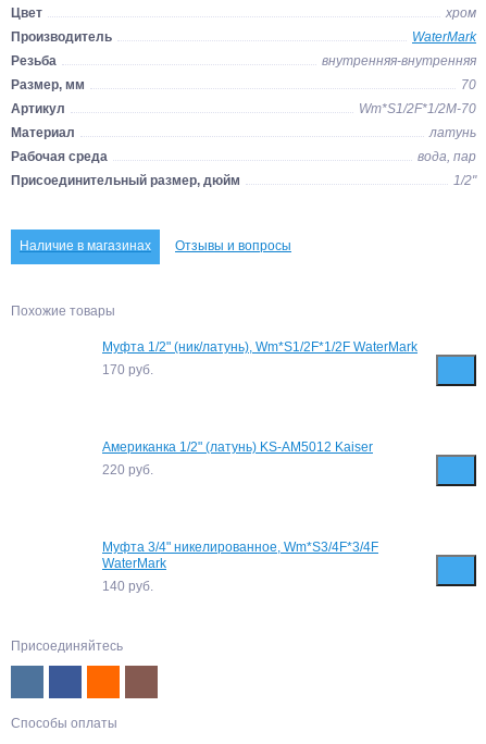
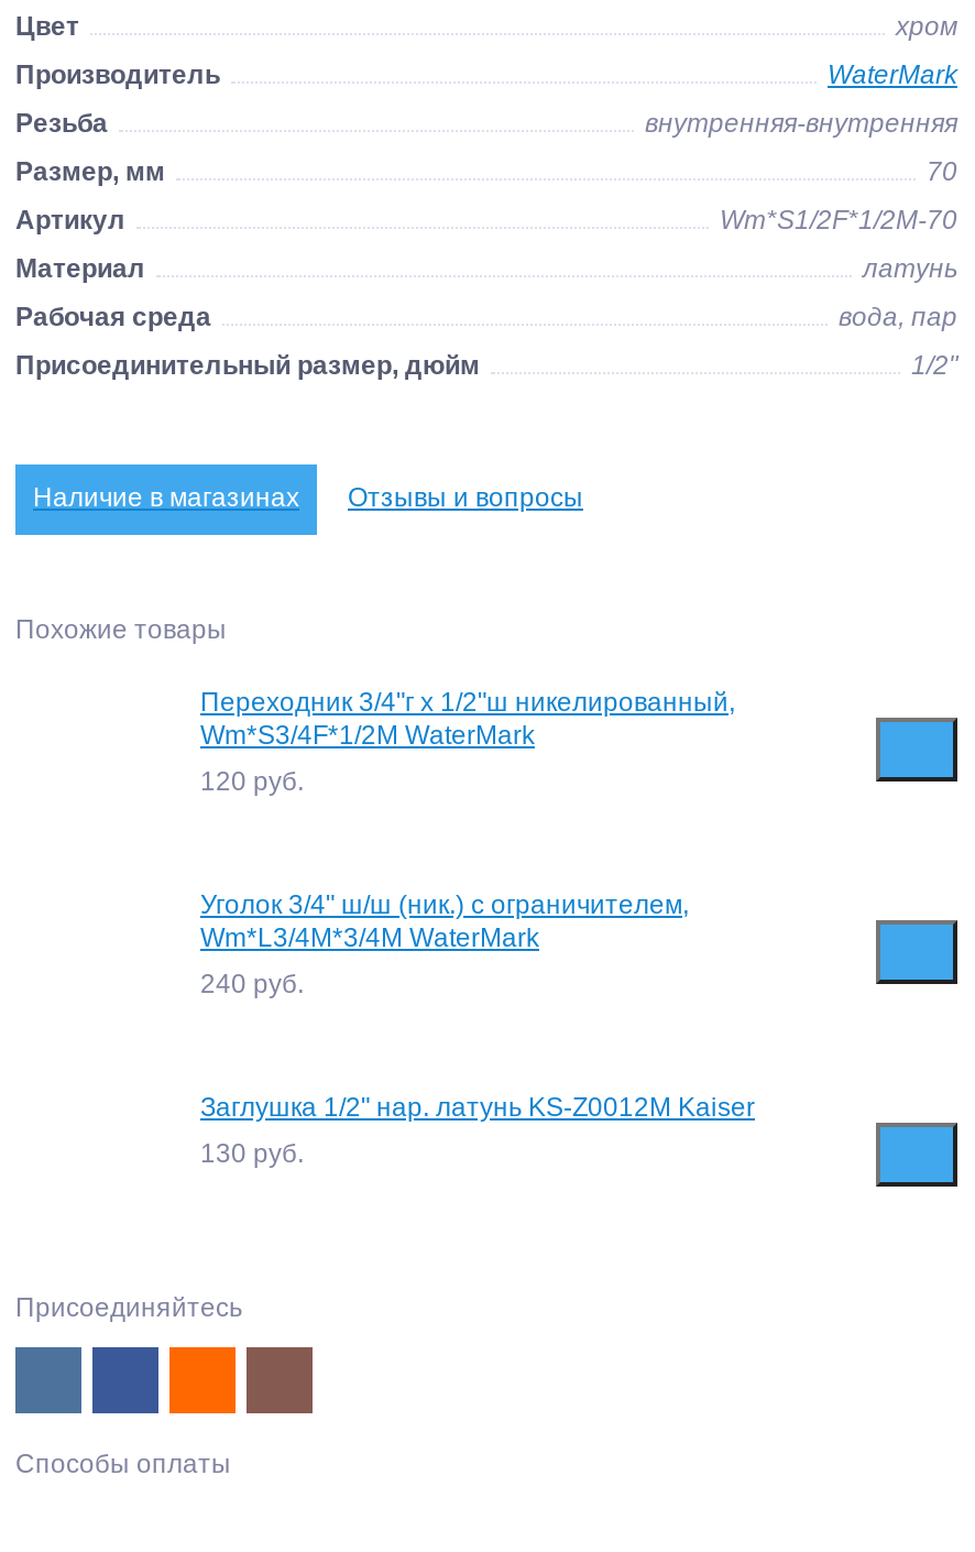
- Муфта 1/2" (ник/латунь), Wm*S1/2F*1/2F WaterMark
+ Переходник 3/4"г х 1/2"ш никелированный,
+ Wm*S3/4F*1/2M WaterMark

- 170 руб.
+ 120 руб.

- Американка 1/2" (латунь) KS-AM5012 Kaiser
+ Уголок 3/4" ш/ш (ник.) с ограничителем,
+ Wm*L3/4М*3/4М WaterMark

- 220 руб.
+ 240 руб.

- Муфта 3/4" никелированное, Wm*S3/4F*3/4F
- WaterMark
+ Заглушка 1/2" нар. латунь KS-Z0012M Kaiser

- 140 руб.
+ 130 руб.
